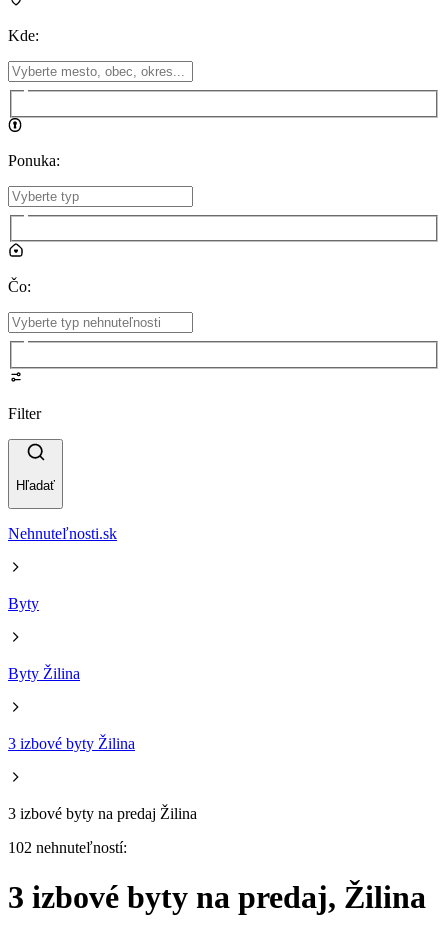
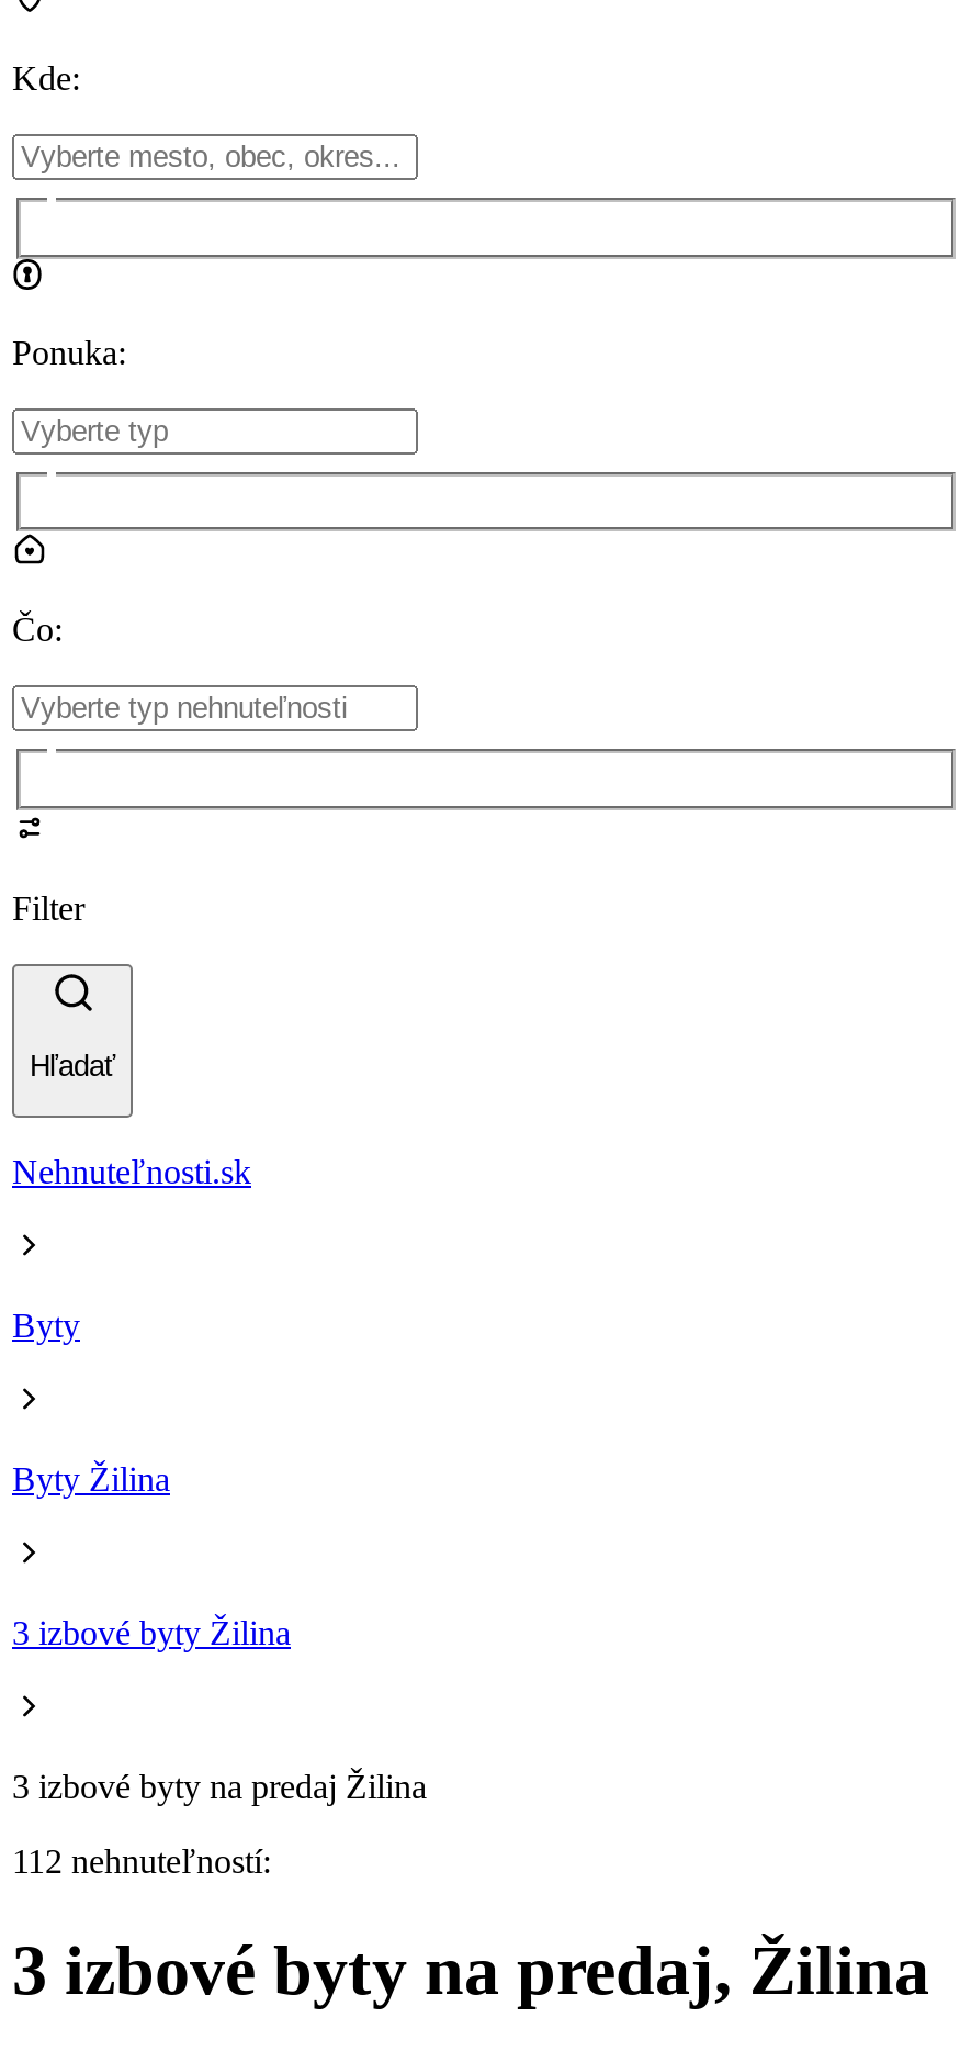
- 102 nehnuteľností:
+ 112 nehnuteľností:
